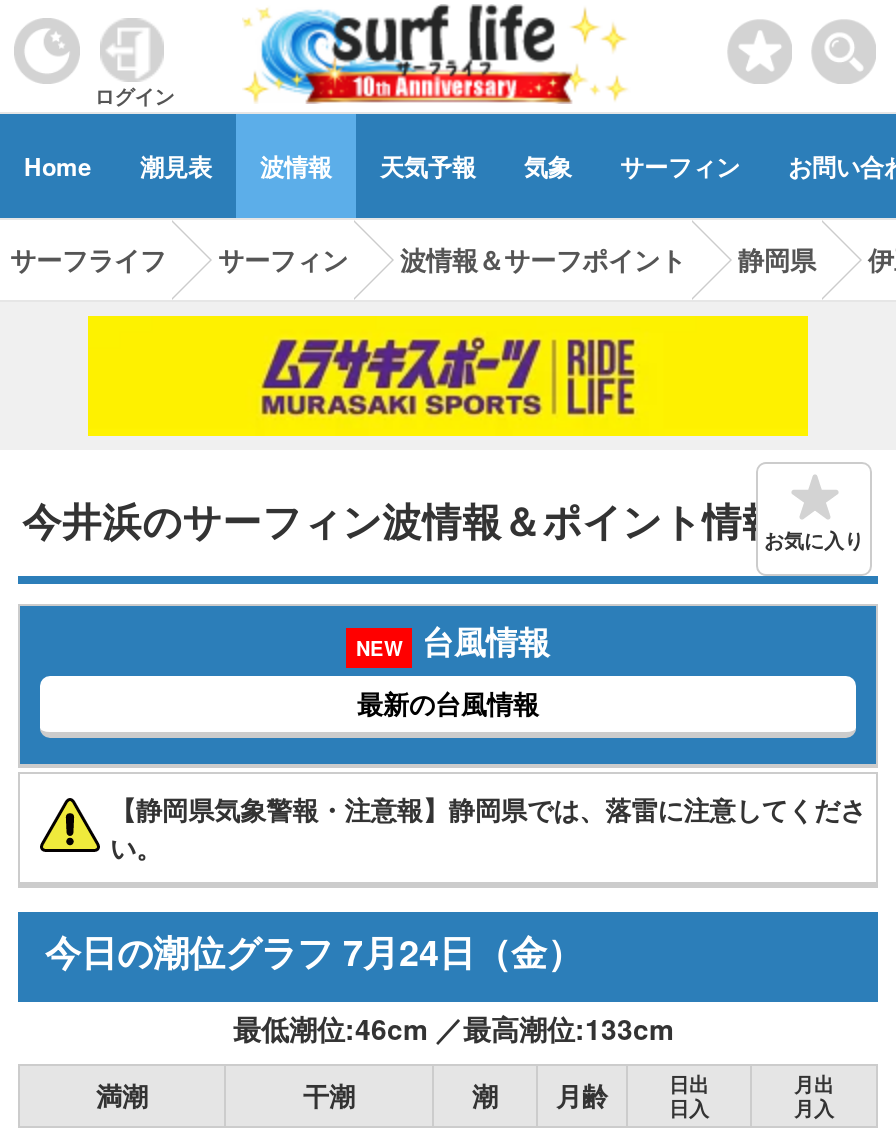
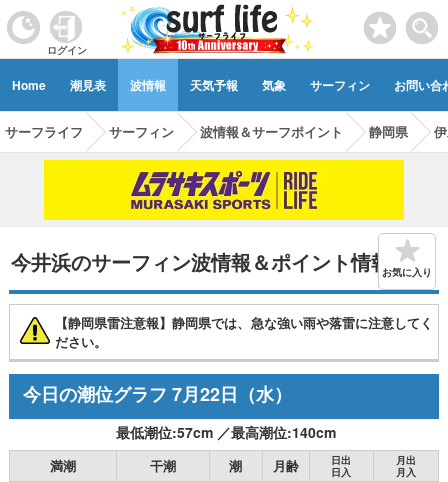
- NEW
- 台風情報
- 最新の台風情報
- 【静岡県気象警報・注意報】静岡県では、落雷に注意してくださ
- い。
- 今日の潮位グラフ7月24日（金）
- 最低潮位:46cm ／最高潮位:133cm
+ 【静岡県雷注意報】静岡県では、急な強い雨や落雷に注意してく
+ ださい。
+ 今日の潮位グラフ7月22日（水）
+ 最低潮位:57cm ／最高潮位:140cm
